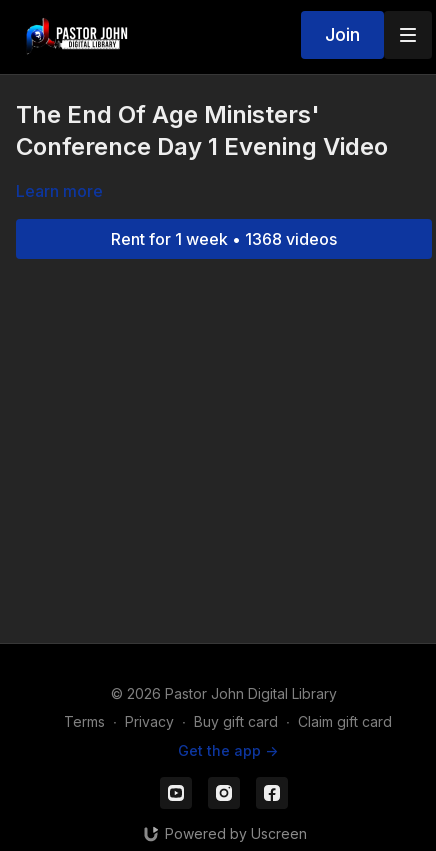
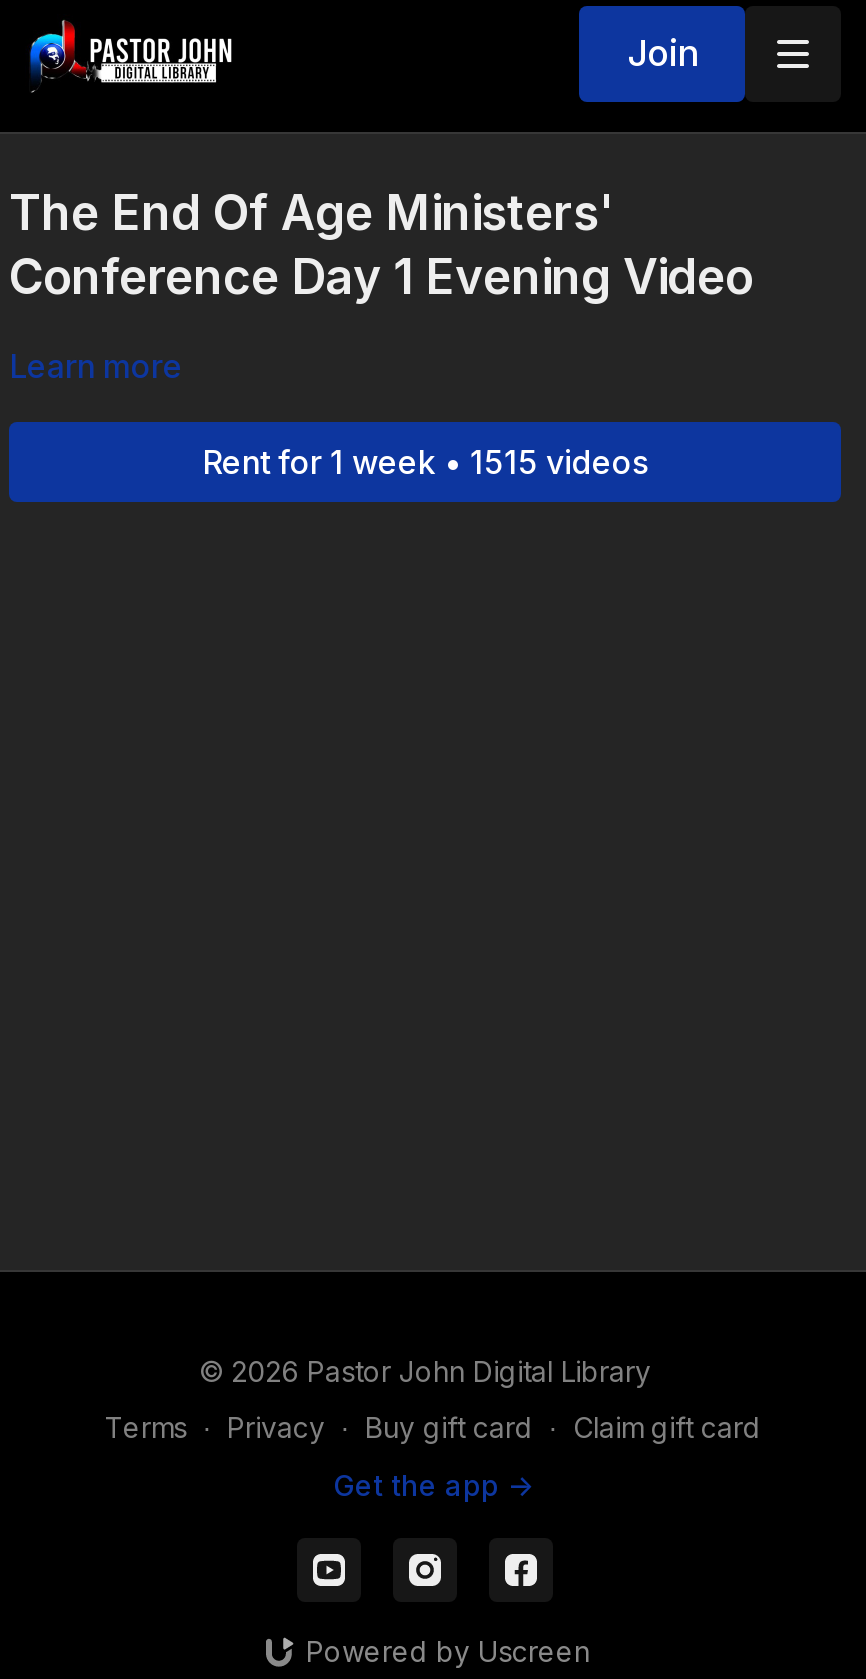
- Rent for 1 week • 1368 videos
+ Rent for 1 week • 1515 videos
